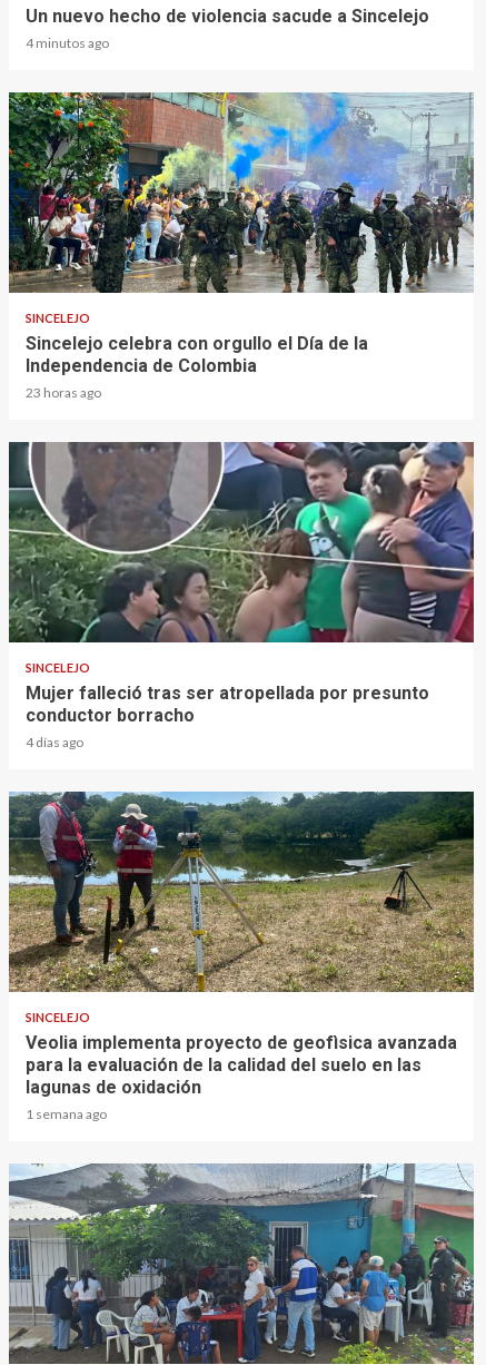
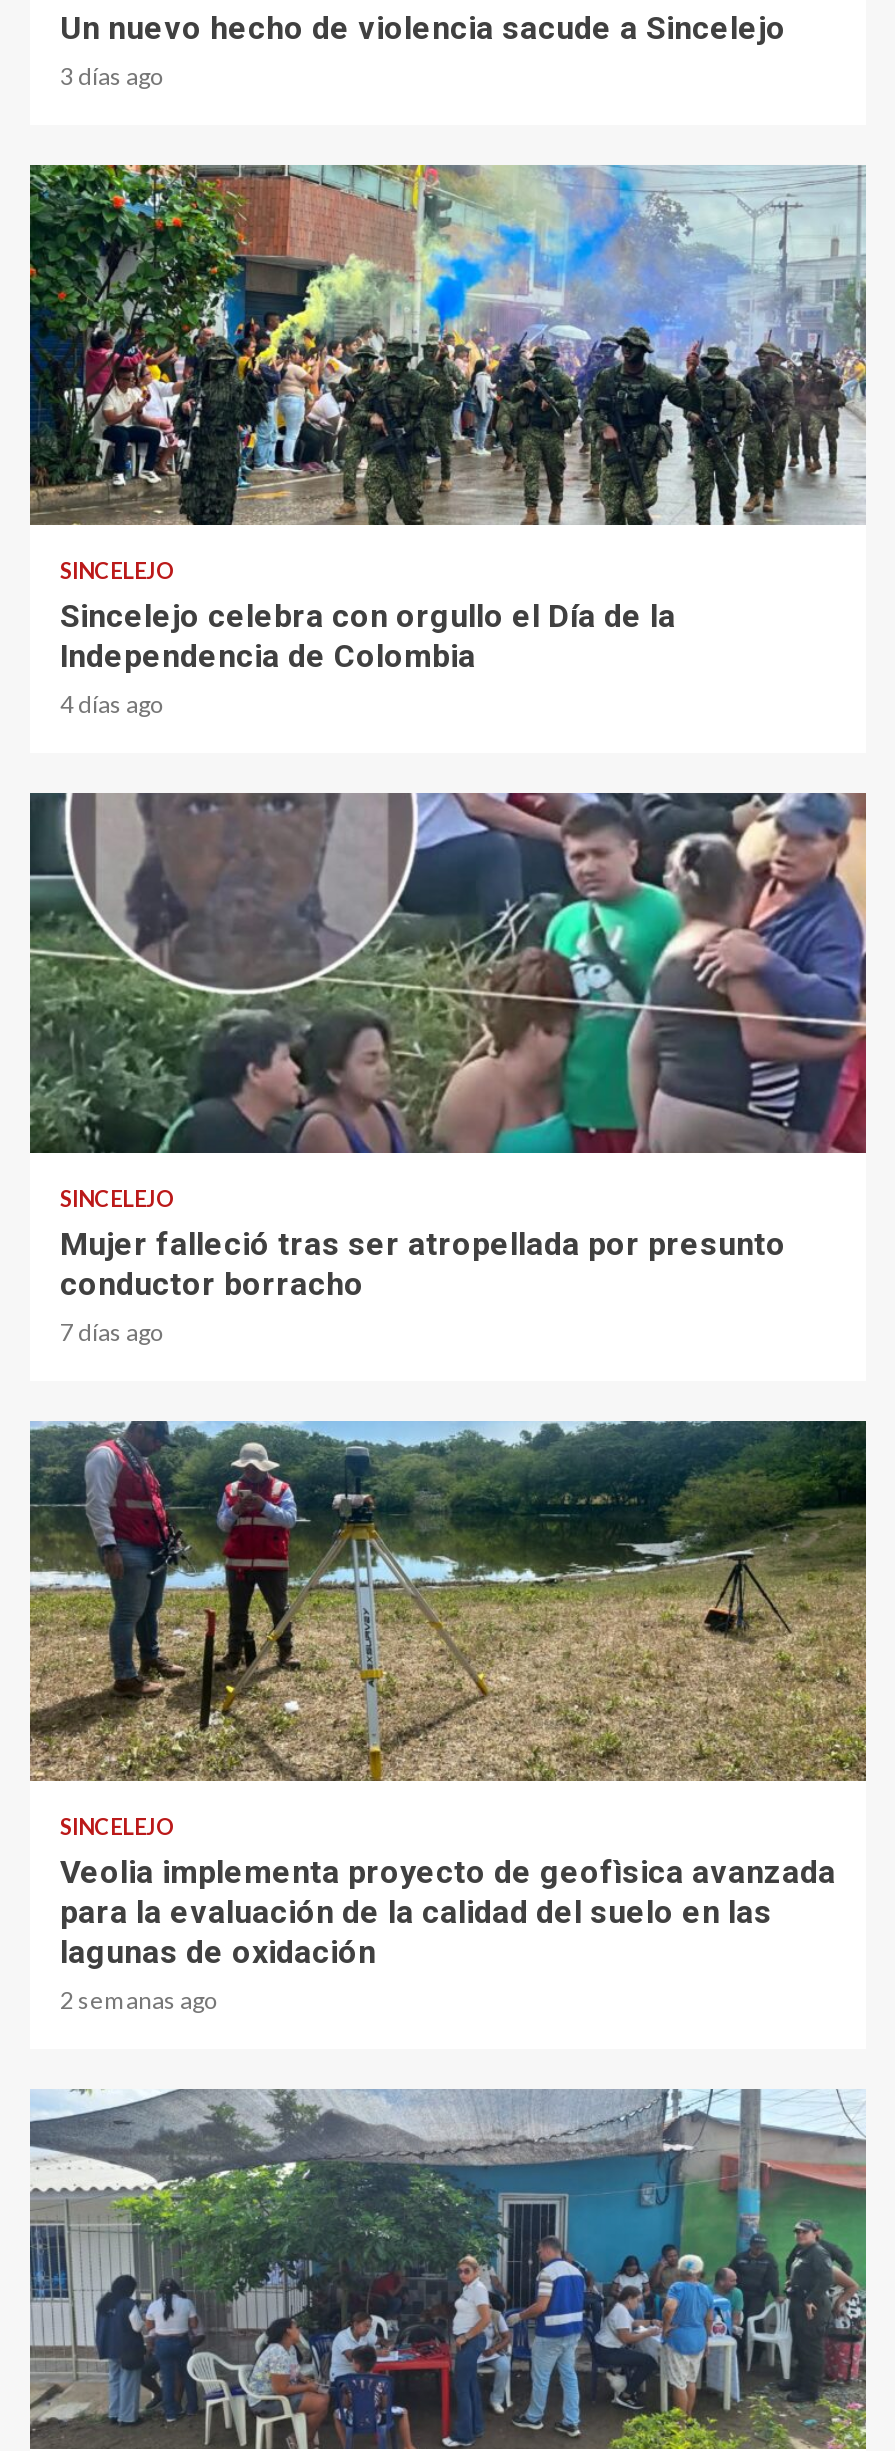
- 4 minutos ago
+ 3 días ago

- 23 horas ago
+ 4 días ago

- 4 días ago
+ 7 días ago

- 1 semana ago
+ 2 semanas ago
